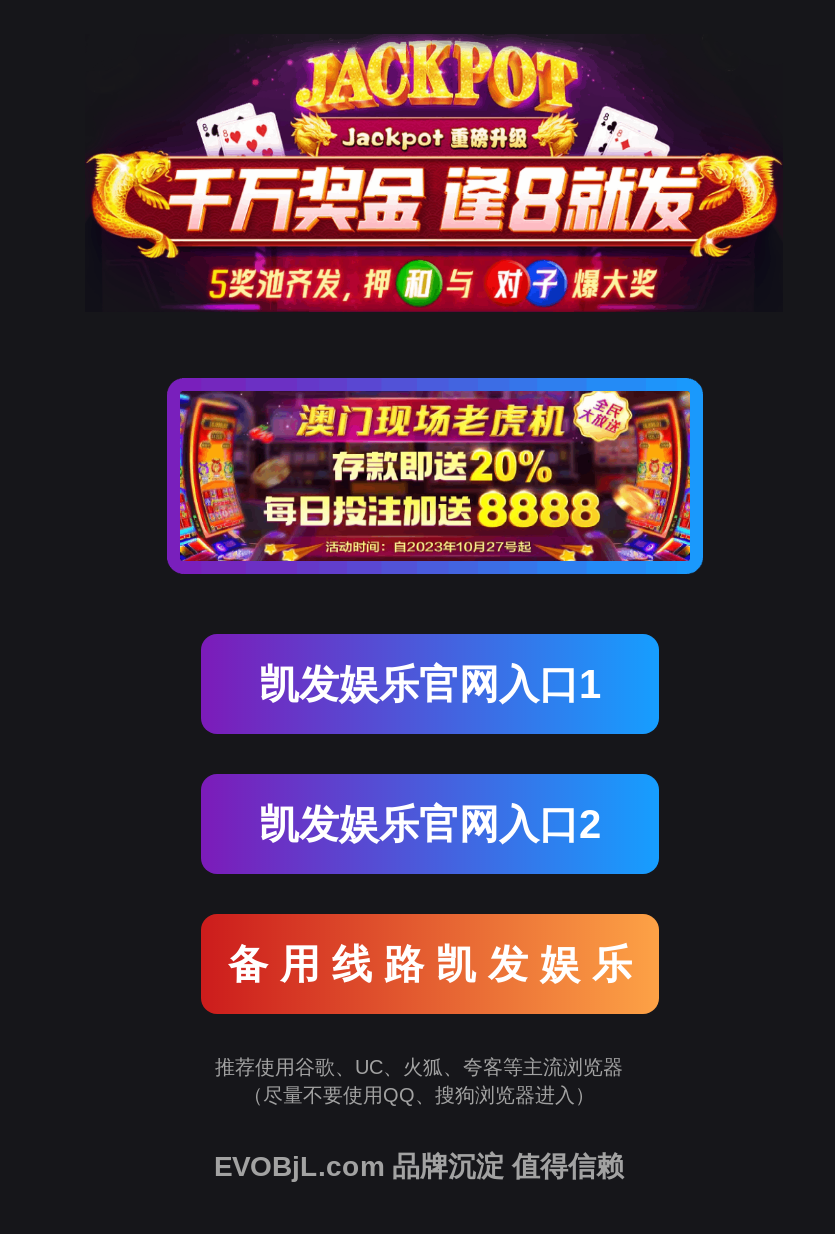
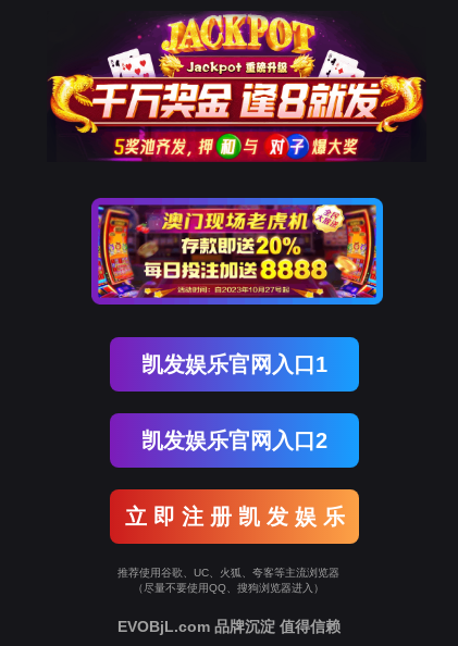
- 备 用 线 路 凯 发 娱 乐
+ 立 即 注 册 凯 发 娱 乐
